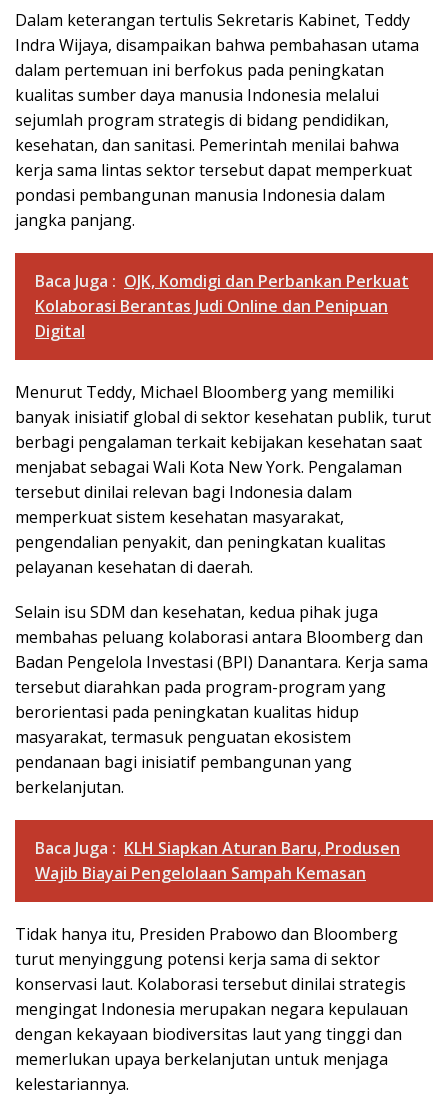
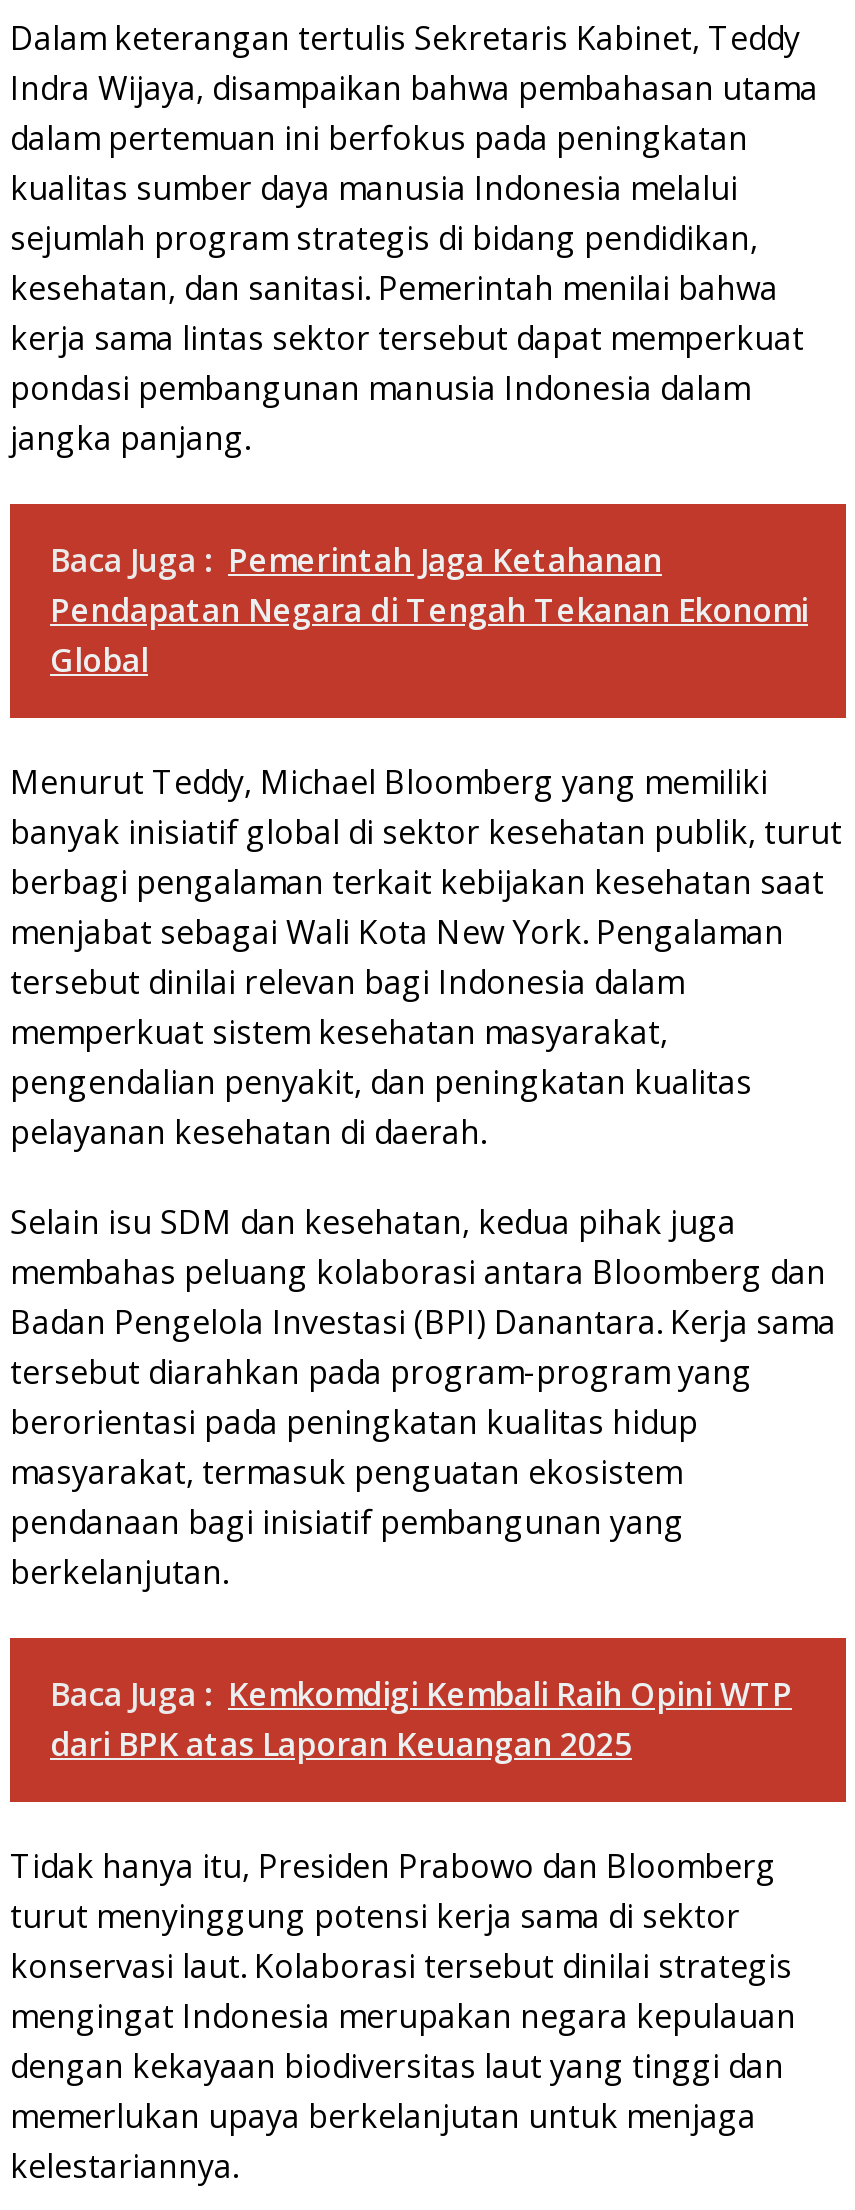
- Baca Juga : OJK, Komdigi dan Perbankan Perkuat
- Kolaborasi Berantas Judi Online dan Penipuan
- Digital
+ Baca Juga : Pemerintah Jaga Ketahanan
+ Pendapatan Negara di Tengah Tekanan Ekonomi
+ Global

- Baca Juga : KLH Siapkan Aturan Baru, Produsen
- Wajib Biayai Pengelolaan Sampah Kemasan
+ Baca Juga : Kemkomdigi Kembali Raih Opini WTP
+ dari BPK atas Laporan Keuangan 2025
